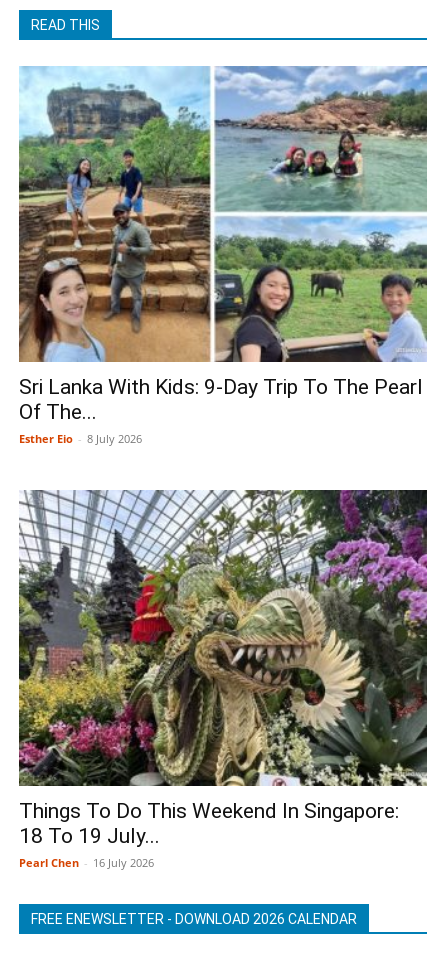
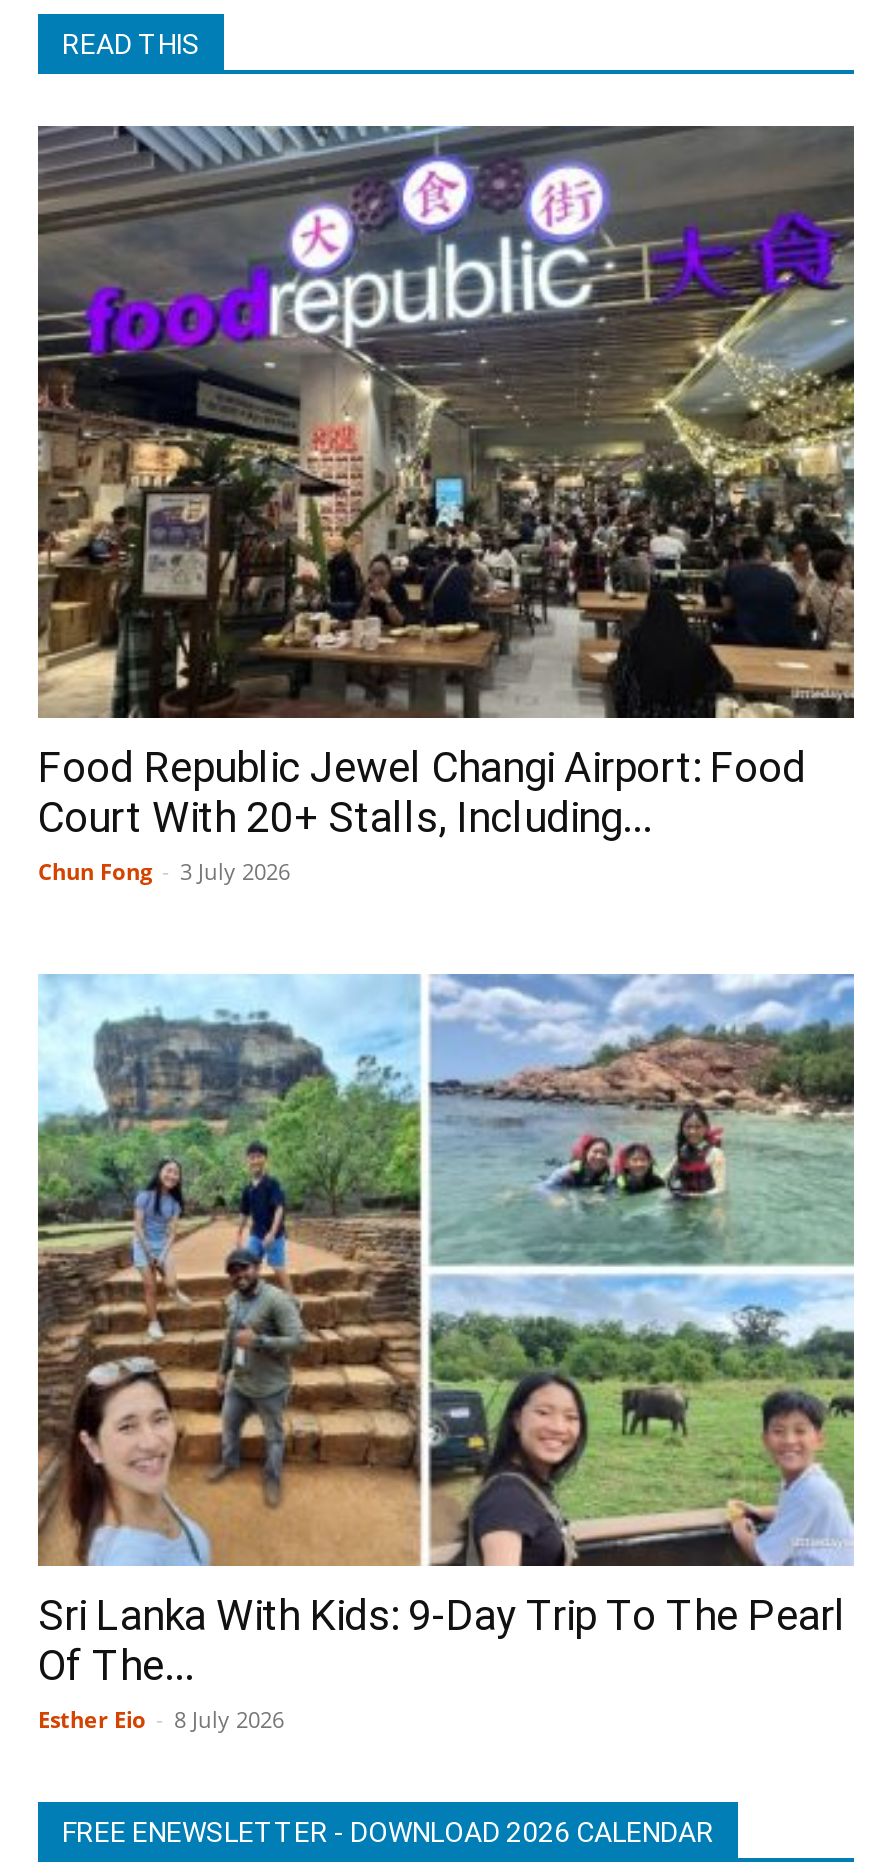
+ [image]
+ Food Republic Jewel Changi Airport: Food
+ Court With 20+ Stalls, Including...
+ Chun Fong - 3 July 2026

moved down: [image] | Sri Lanka With Kids: 9-Day Trip To The Pearl | Of The... | Esther Eio - 8 July 2026

- [image]
- Things To Do This Weekend In Singapore:
- 18 To 19 July...
- Pearl Chen - 16 July 2026
